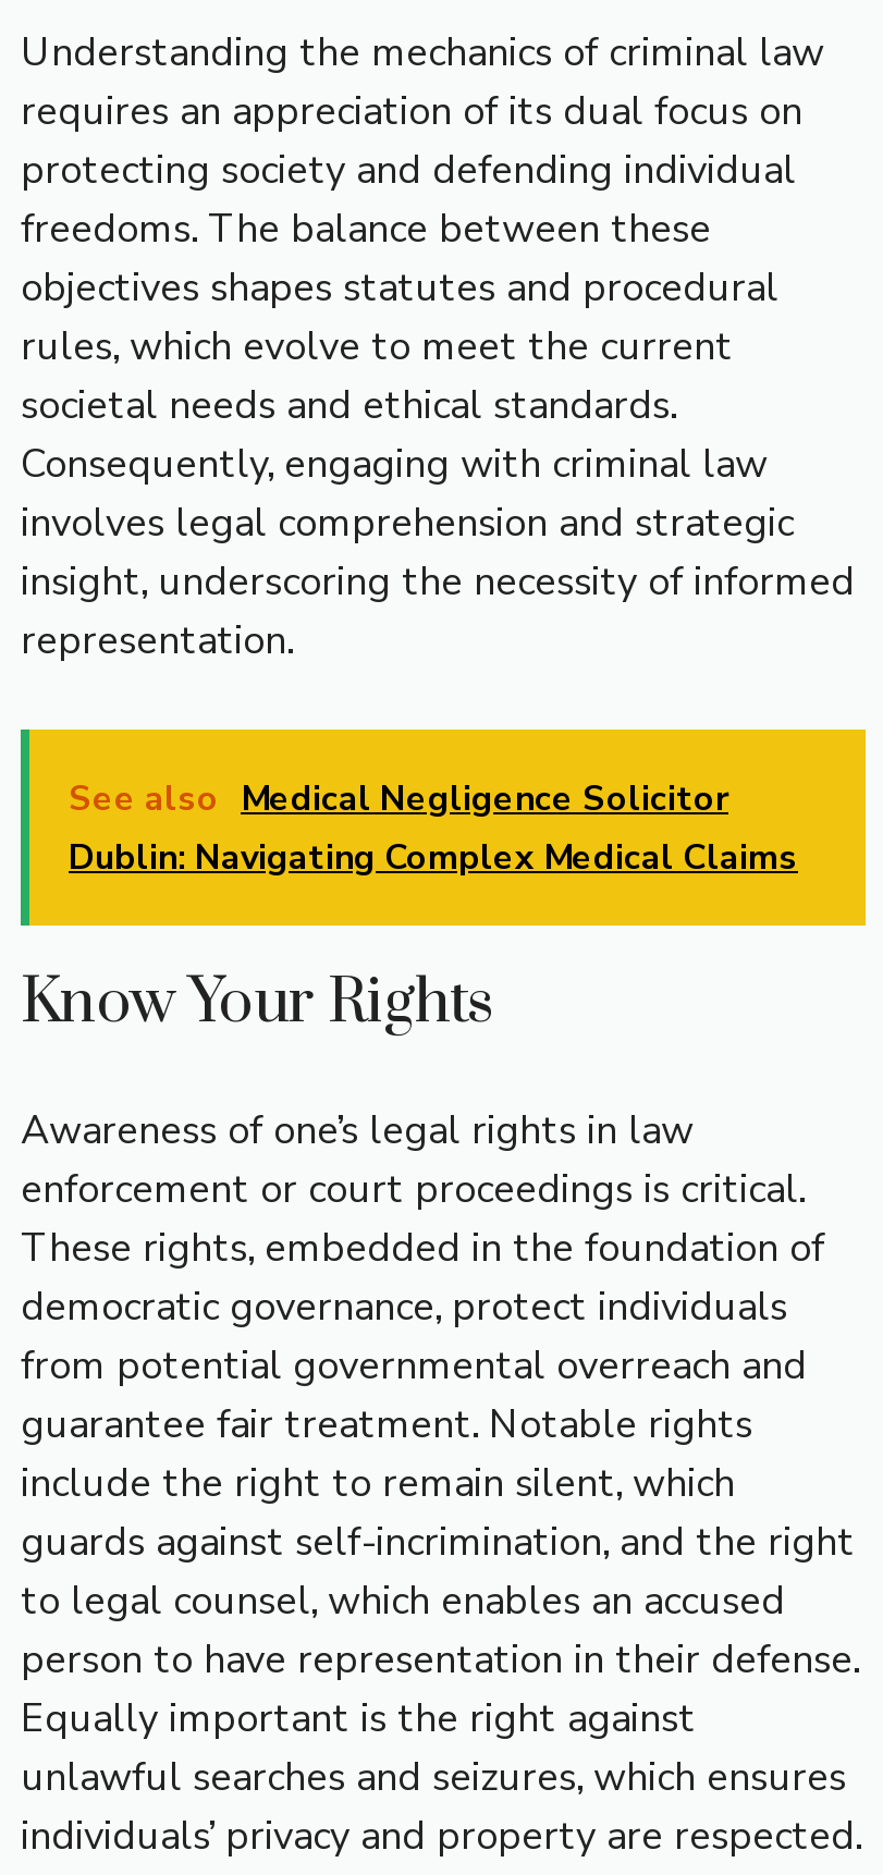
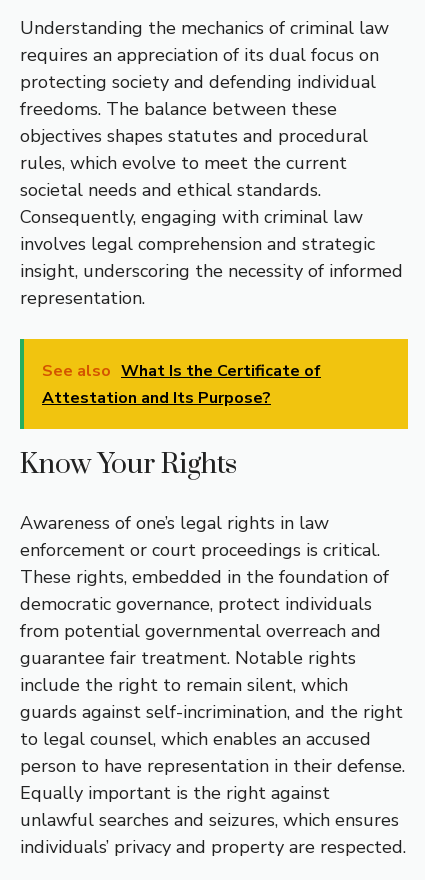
- See also Medical Negligence Solicitor
- Dublin: Navigating Complex Medical Claims
+ See also What Is the Certificate of
+ Attestation and Its Purpose?
